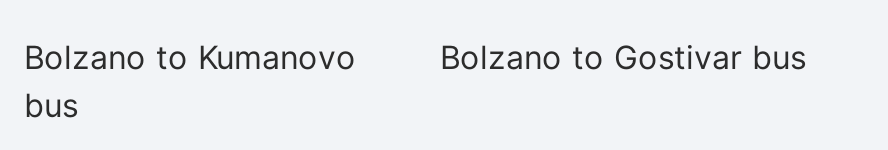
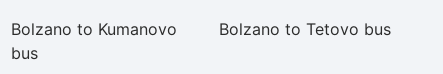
- Bolzano to Gostivar bus
+ Bolzano to Tetovo bus
